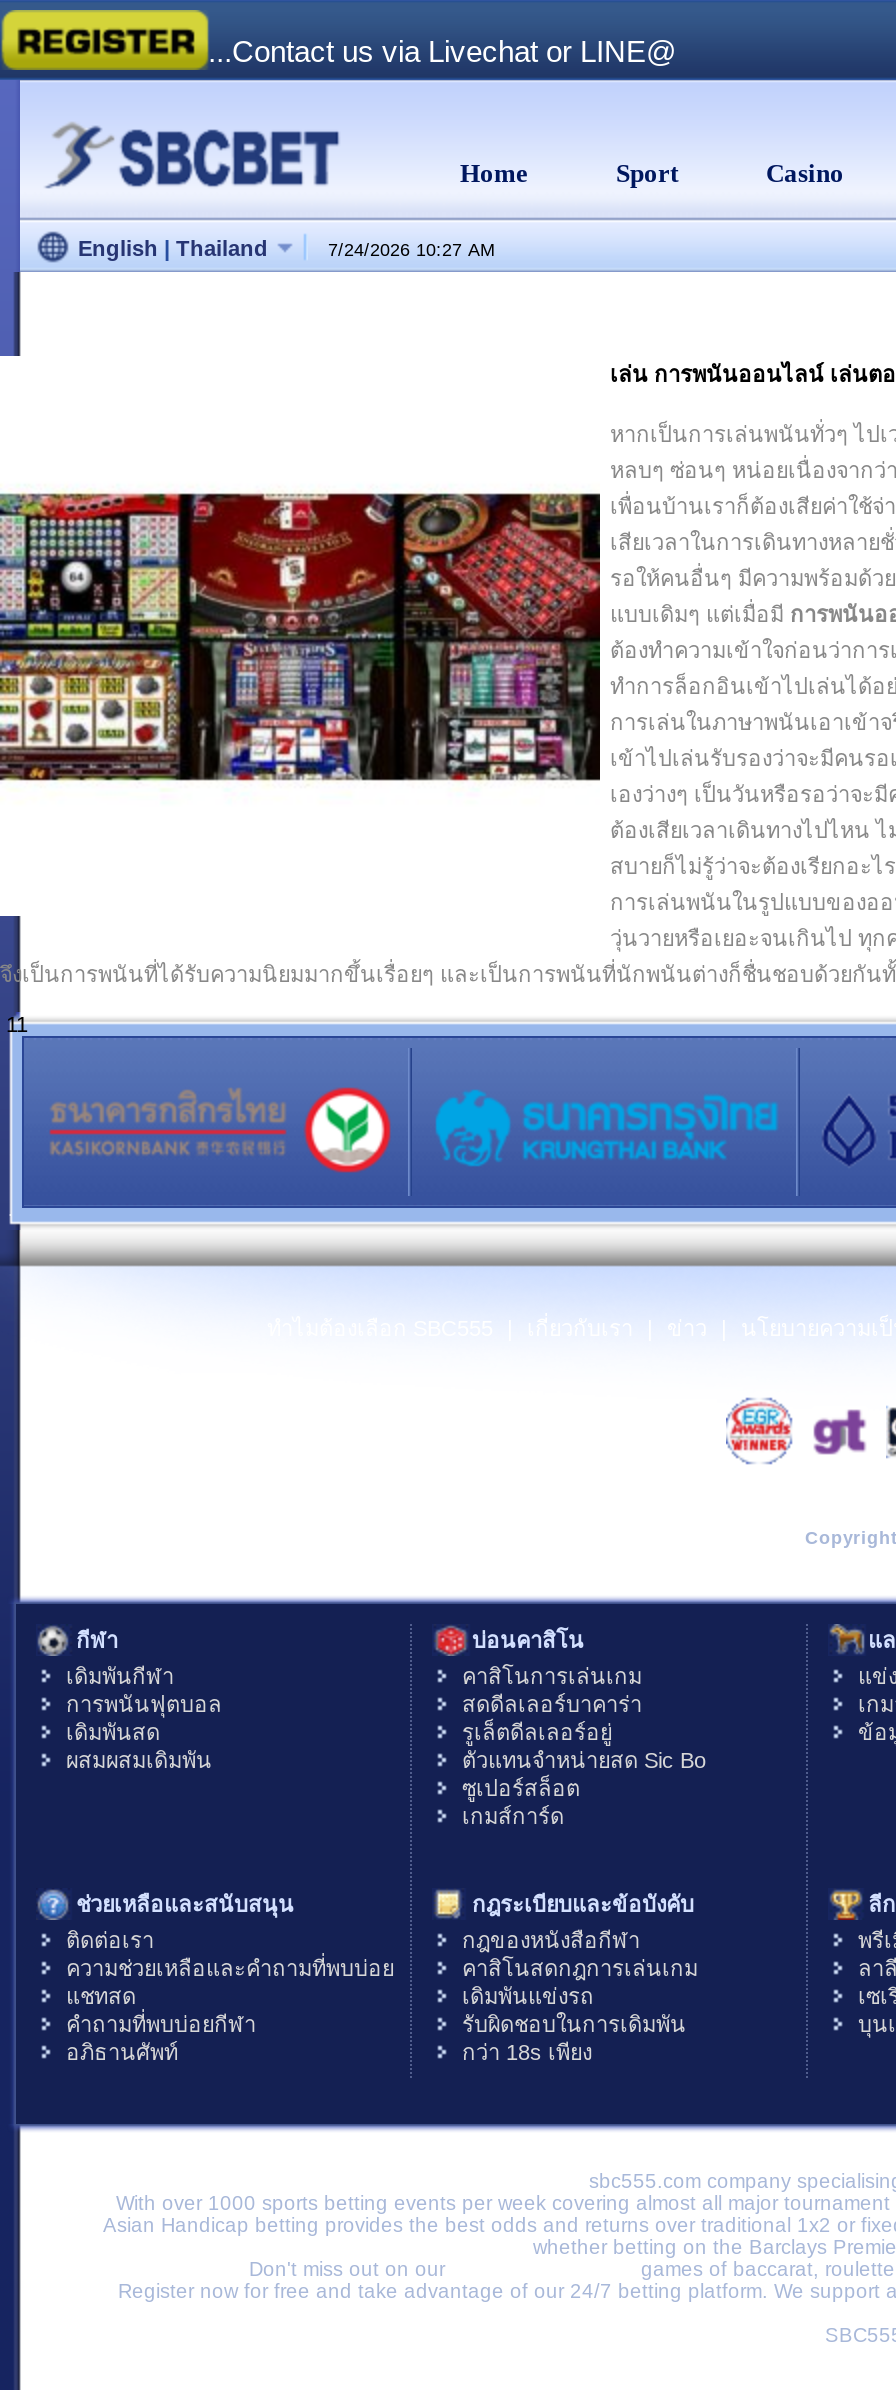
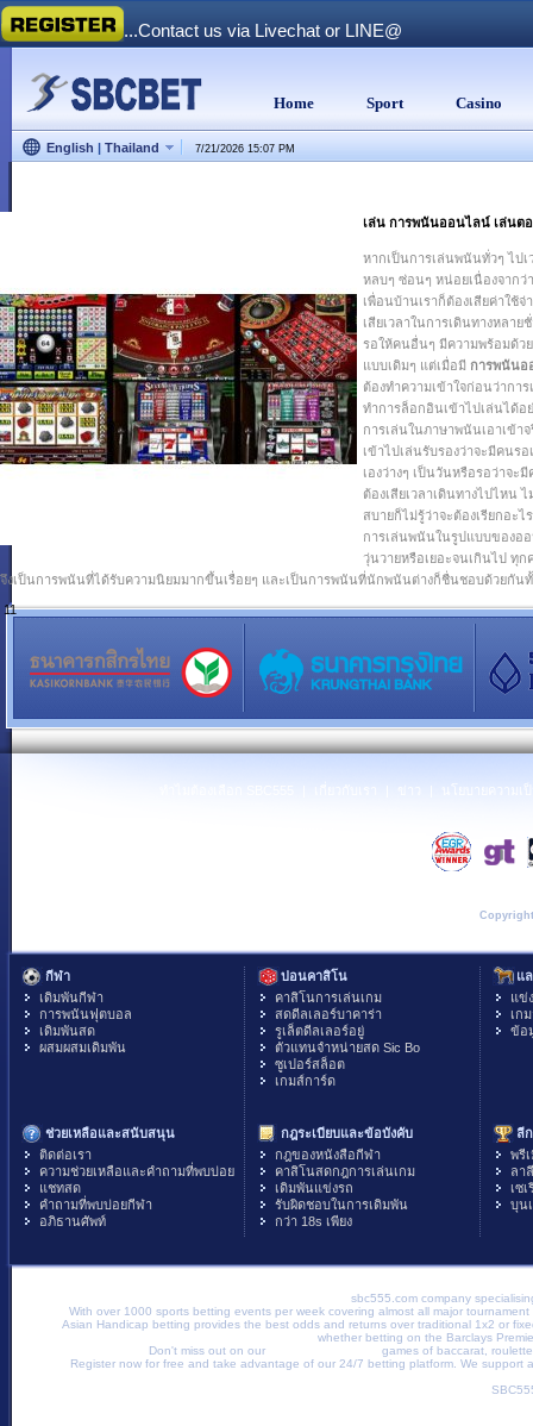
- 7/24/2026 10:27 AM
+ 7/21/2026 15:07 PM
